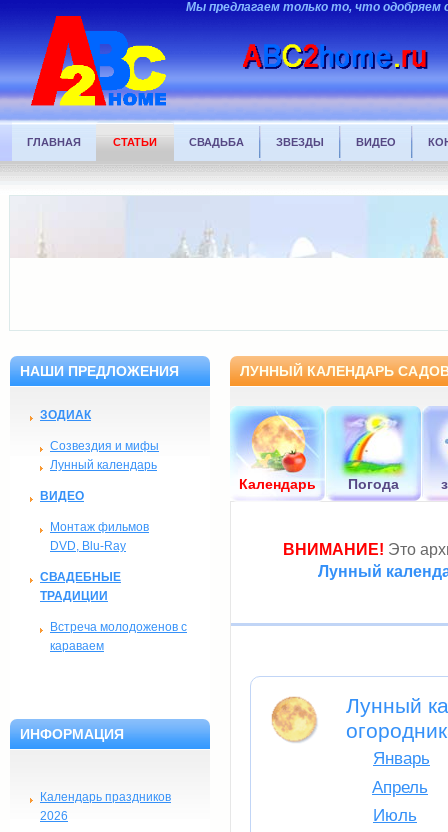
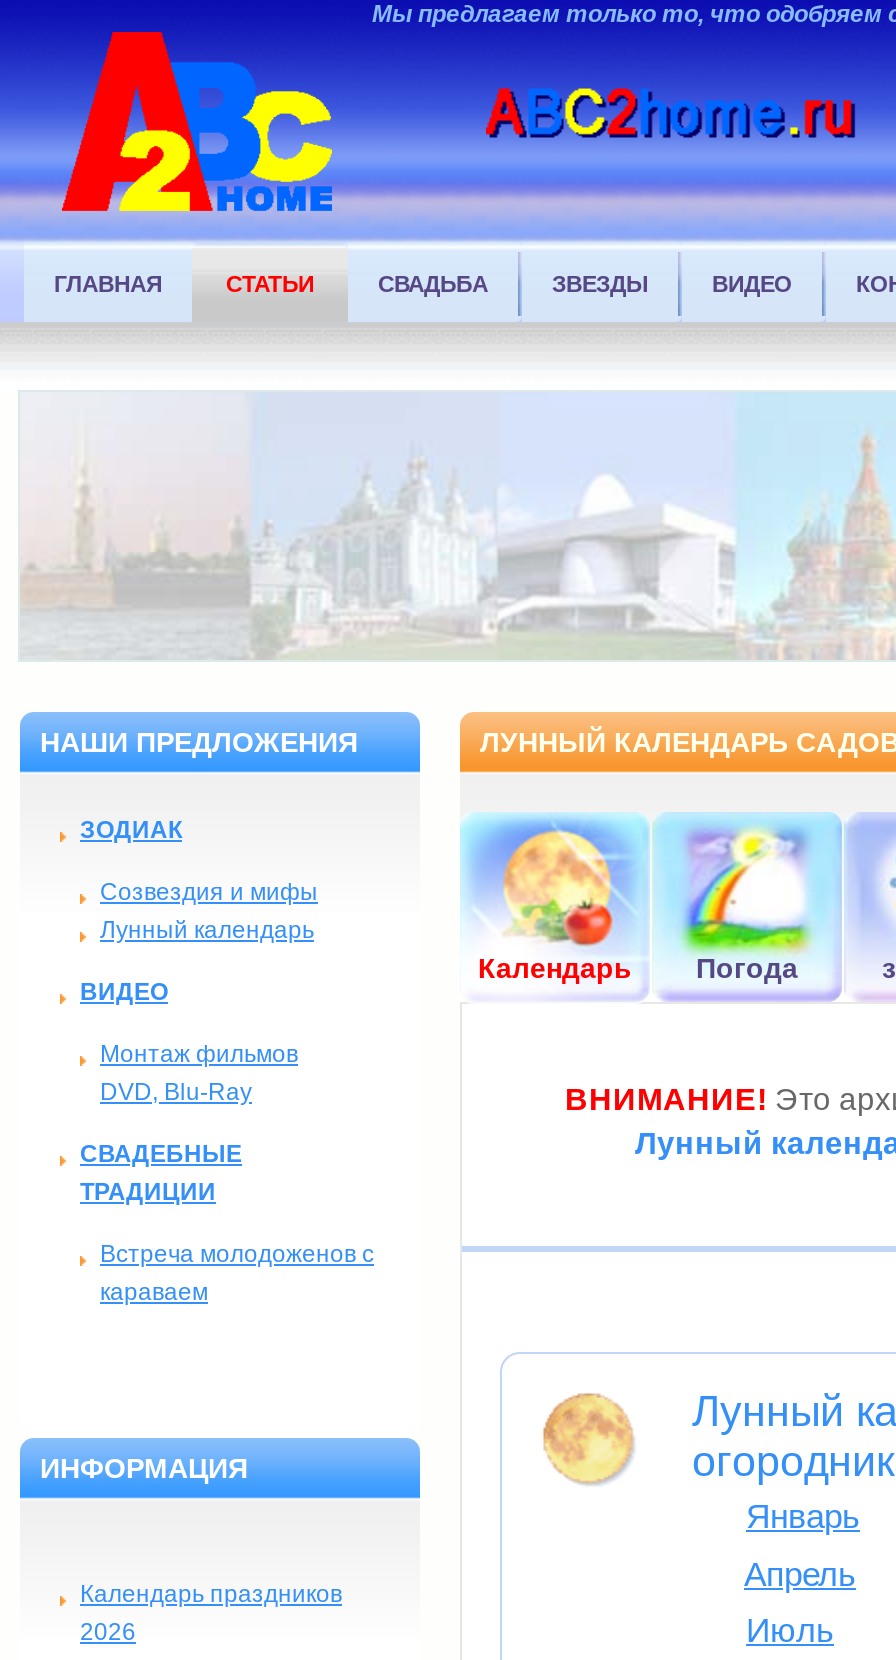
+ [image]
